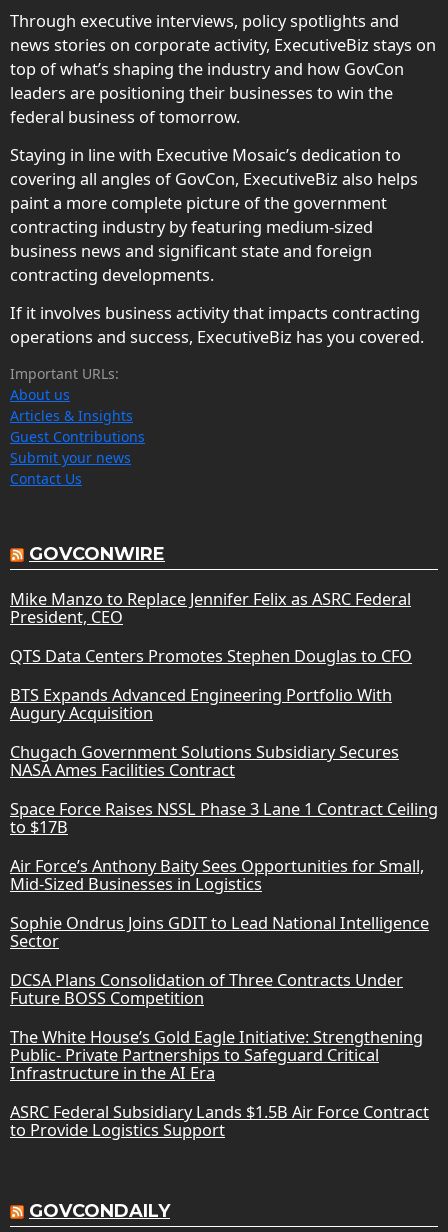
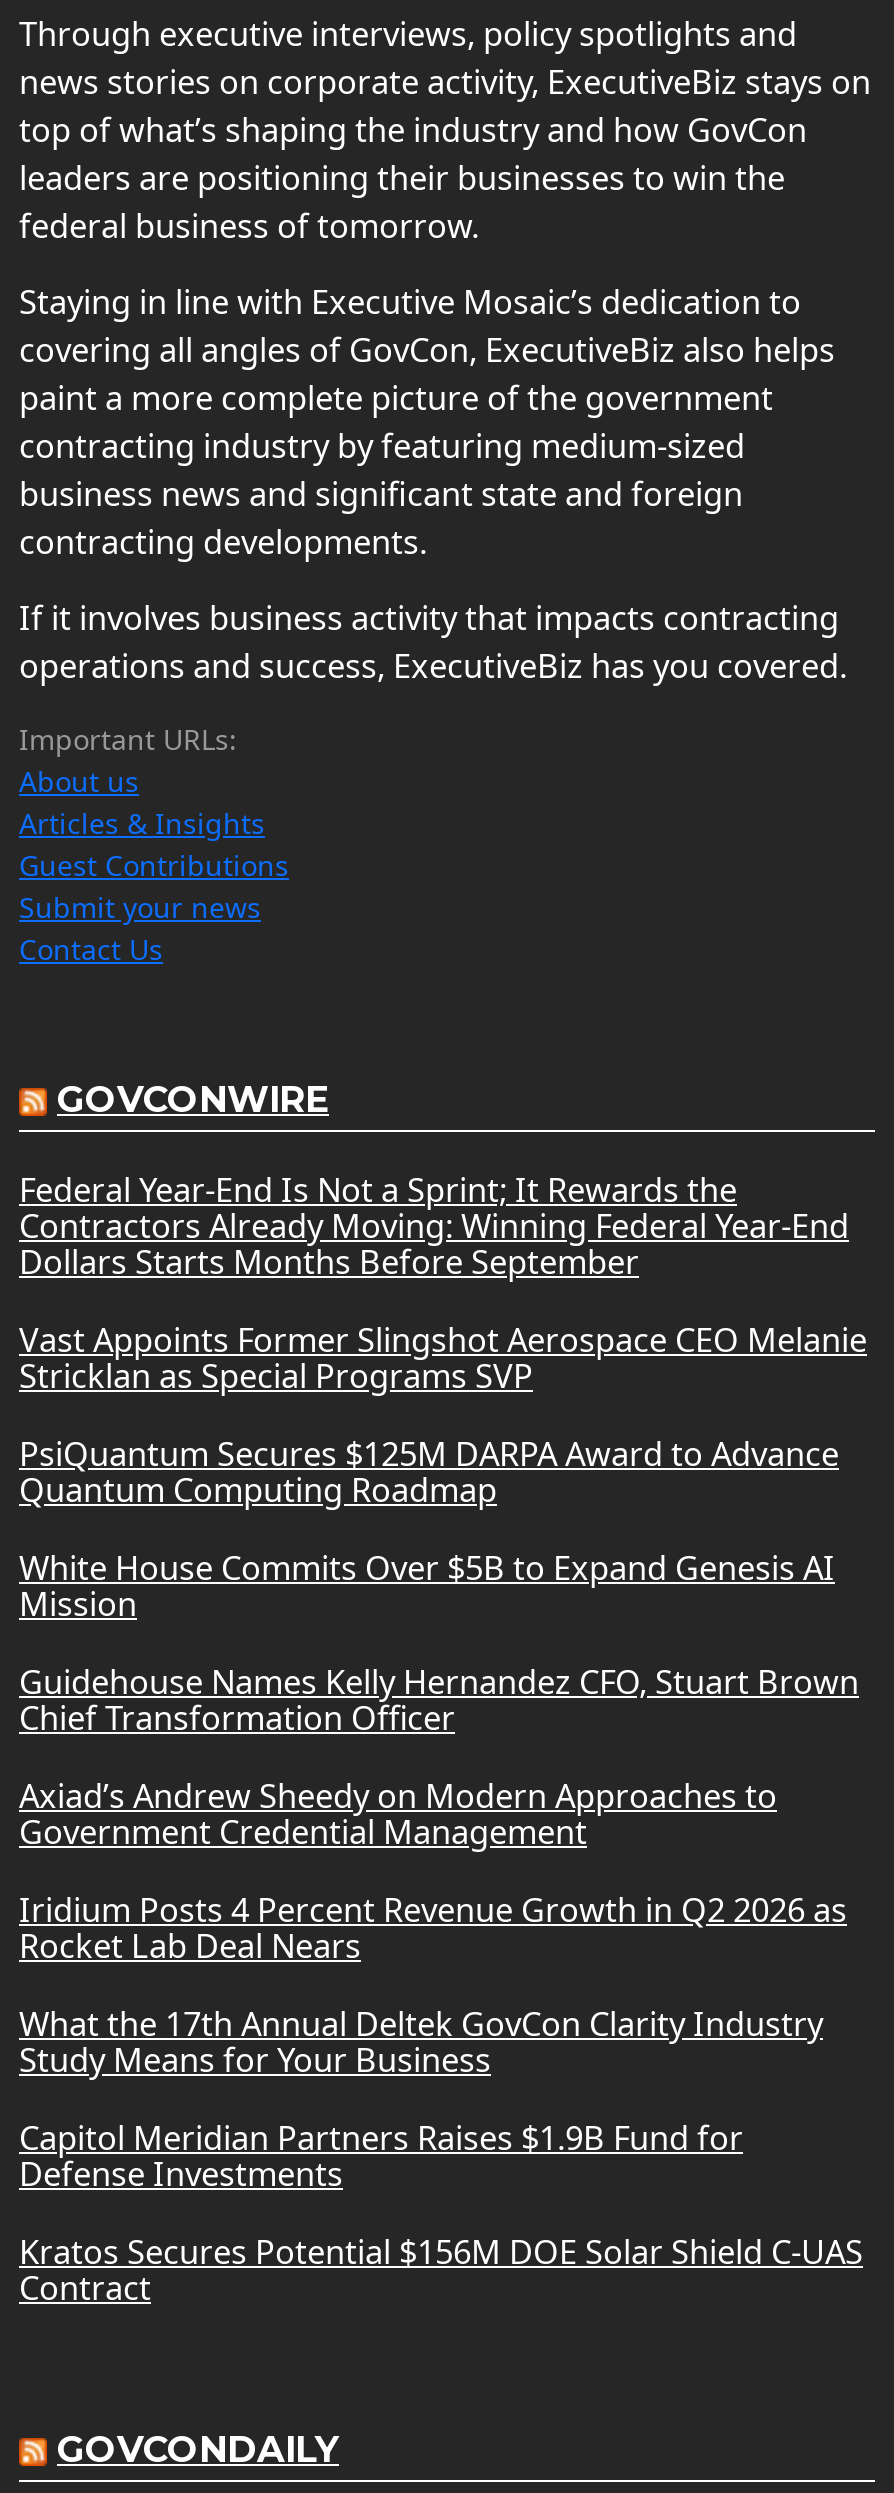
- Mike Manzo to Replace Jennifer Felix as ASRC Federal
- President, CEO
+ Federal Year-End Is Not a Sprint; It Rewards the
+ Contractors Already Moving: Winning Federal Year-End
+ Dollars Starts Months Before September

- QTS Data Centers Promotes Stephen Douglas to CFO
+ Vast Appoints Former Slingshot Aerospace CEO Melanie
+ Stricklan as Special Programs SVP

- BTS Expands Advanced Engineering Portfolio With
- Augury Acquisition
+ PsiQuantum Secures $125M DARPA Award to Advance
+ Quantum Computing Roadmap

- Chugach Government Solutions Subsidiary Secures
- NASA Ames Facilities Contract
+ White House Commits Over $5B to Expand Genesis AI
+ Mission

- Space Force Raises NSSL Phase 3 Lane 1 Contract Ceiling
- to $17B
+ Guidehouse Names Kelly Hernandez CFO, Stuart Brown
+ Chief Transformation Officer

- Air Force’s Anthony Baity Sees Opportunities for Small,
- Mid-Sized Businesses in Logistics
+ Axiad’s Andrew Sheedy on Modern Approaches to
+ Government Credential Management

- Sophie Ondrus Joins GDIT to Lead National Intelligence
- Sector
+ Iridium Posts 4 Percent Revenue Growth in Q2 2026 as
+ Rocket Lab Deal Nears

- DCSA Plans Consolidation of Three Contracts Under
- Future BOSS Competition
+ What the 17th Annual Deltek GovCon Clarity Industry
+ Study Means for Your Business

- The White House’s Gold Eagle Initiative: Strengthening
- Public- Private Partnerships to Safeguard Critical
- Infrastructure in the AI Era
+ Capitol Meridian Partners Raises $1.9B Fund for
+ Defense Investments

- ASRC Federal Subsidiary Lands $1.5B Air Force Contract
- to Provide Logistics Support
+ Kratos Secures Potential $156M DOE Solar Shield C-UAS
+ Contract
